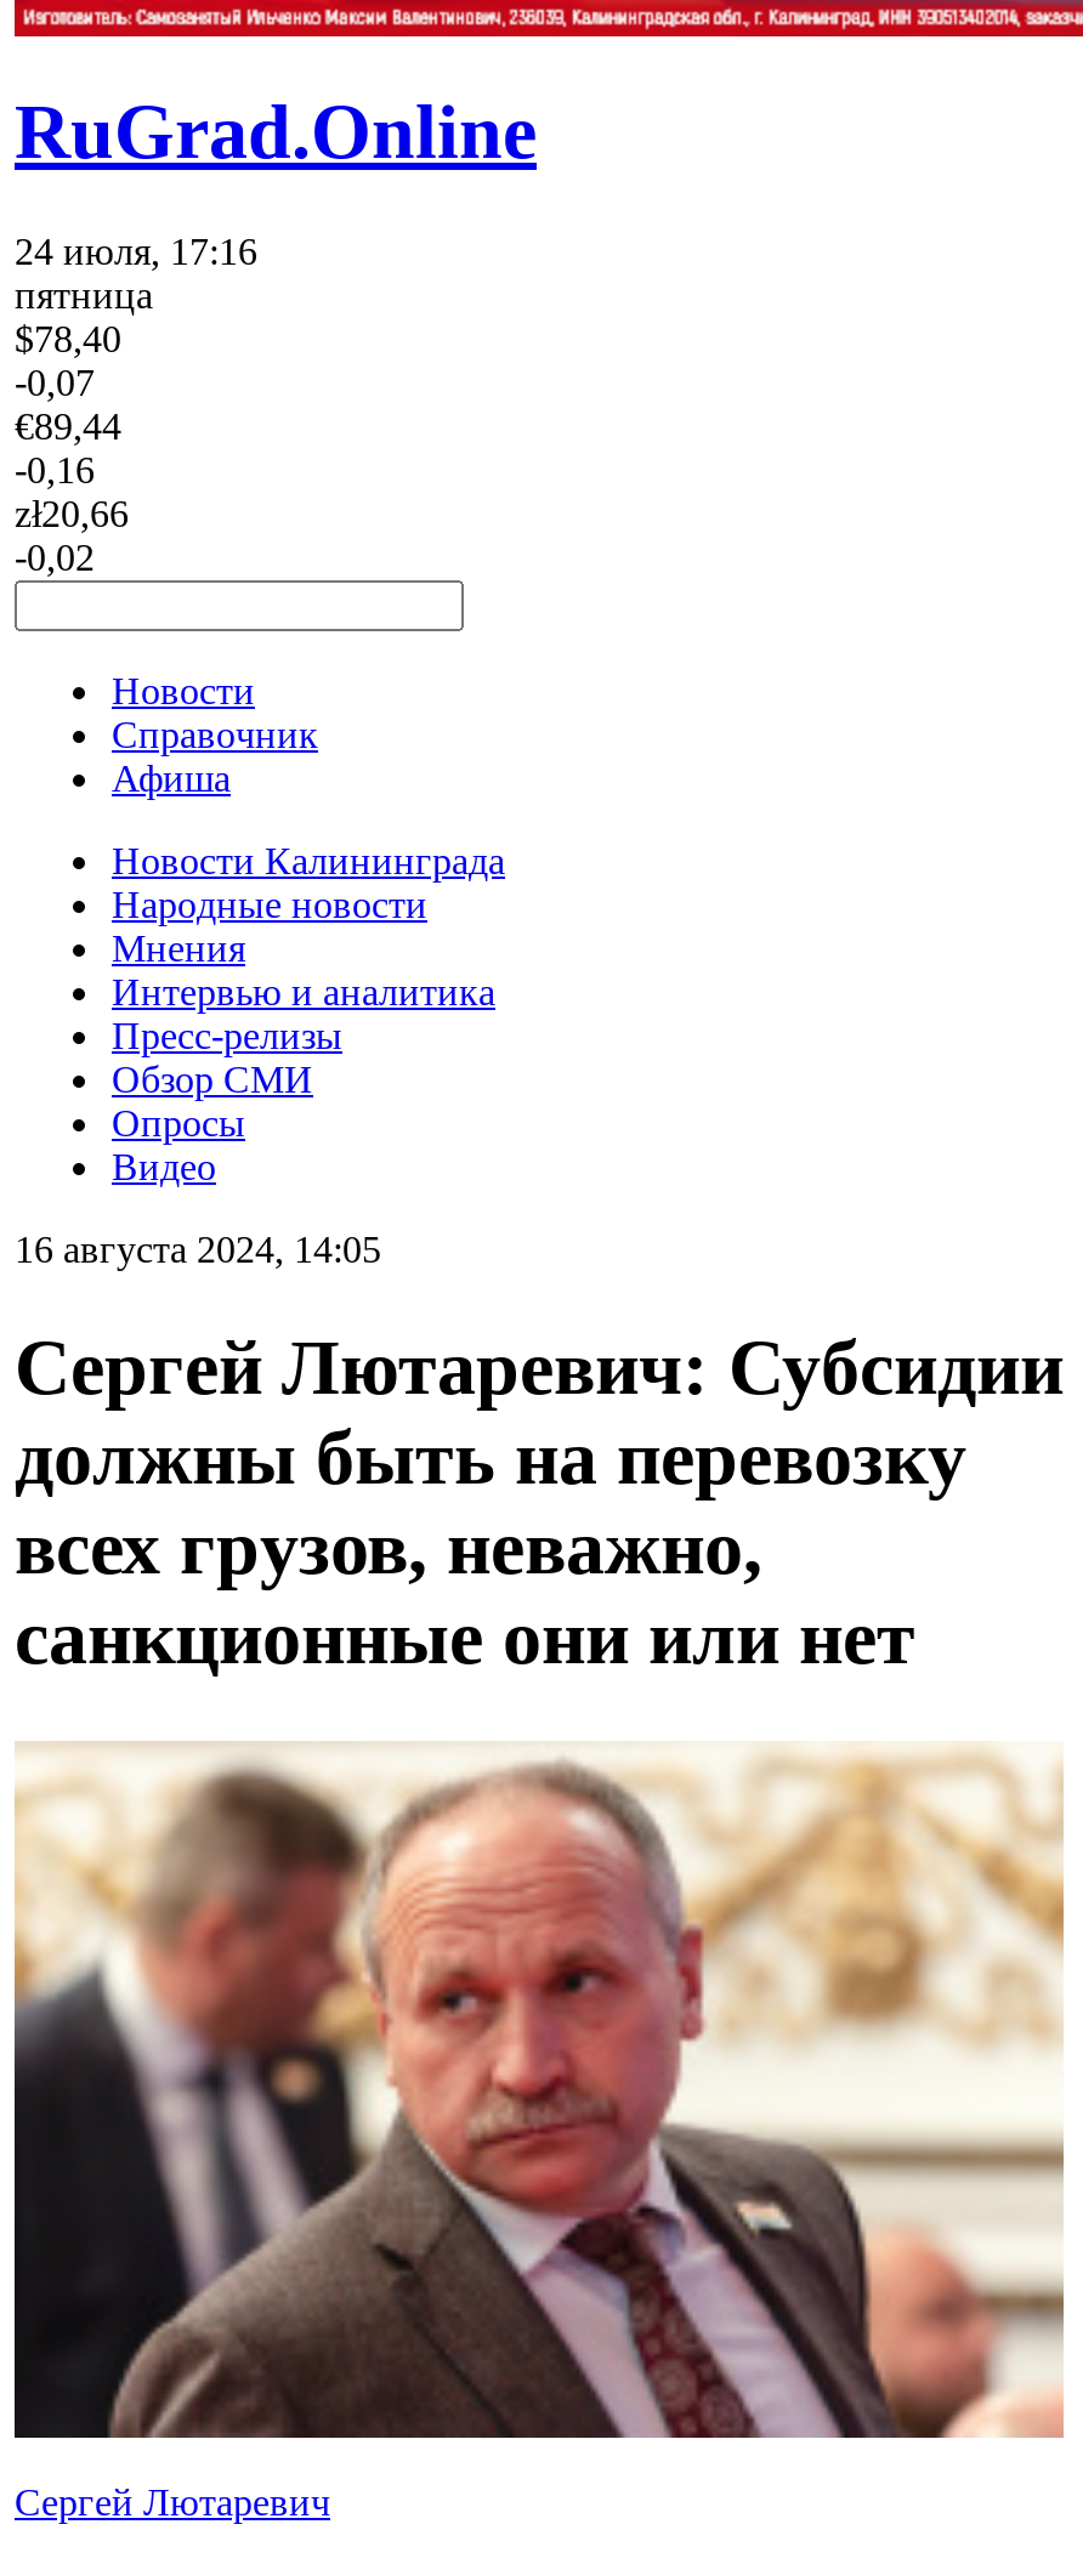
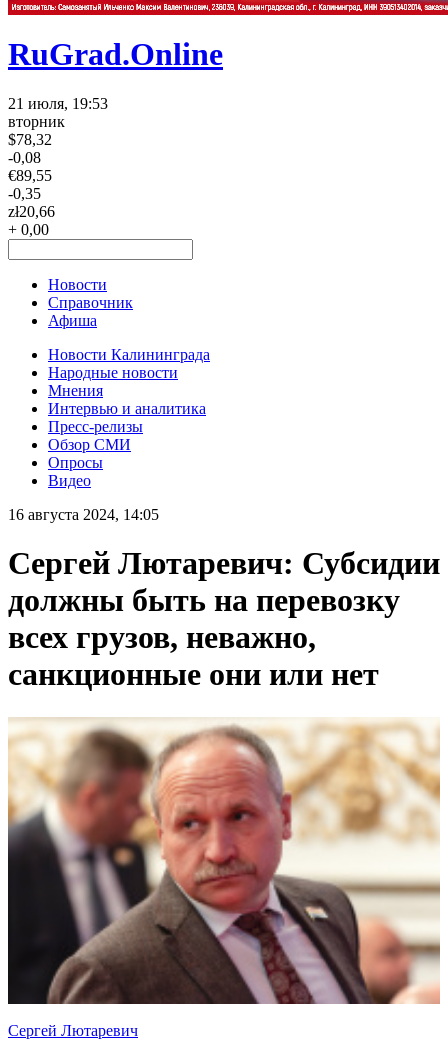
- 24 июля, 17:16
- пятница
- $78,40
- -0,07
- €89,44
- -0,16
+ 21 июля, 19:53
+ вторник
+ $78,32
+ -0,08
+ €89,55
+ -0,35

- -0,02
+ + 0,00
